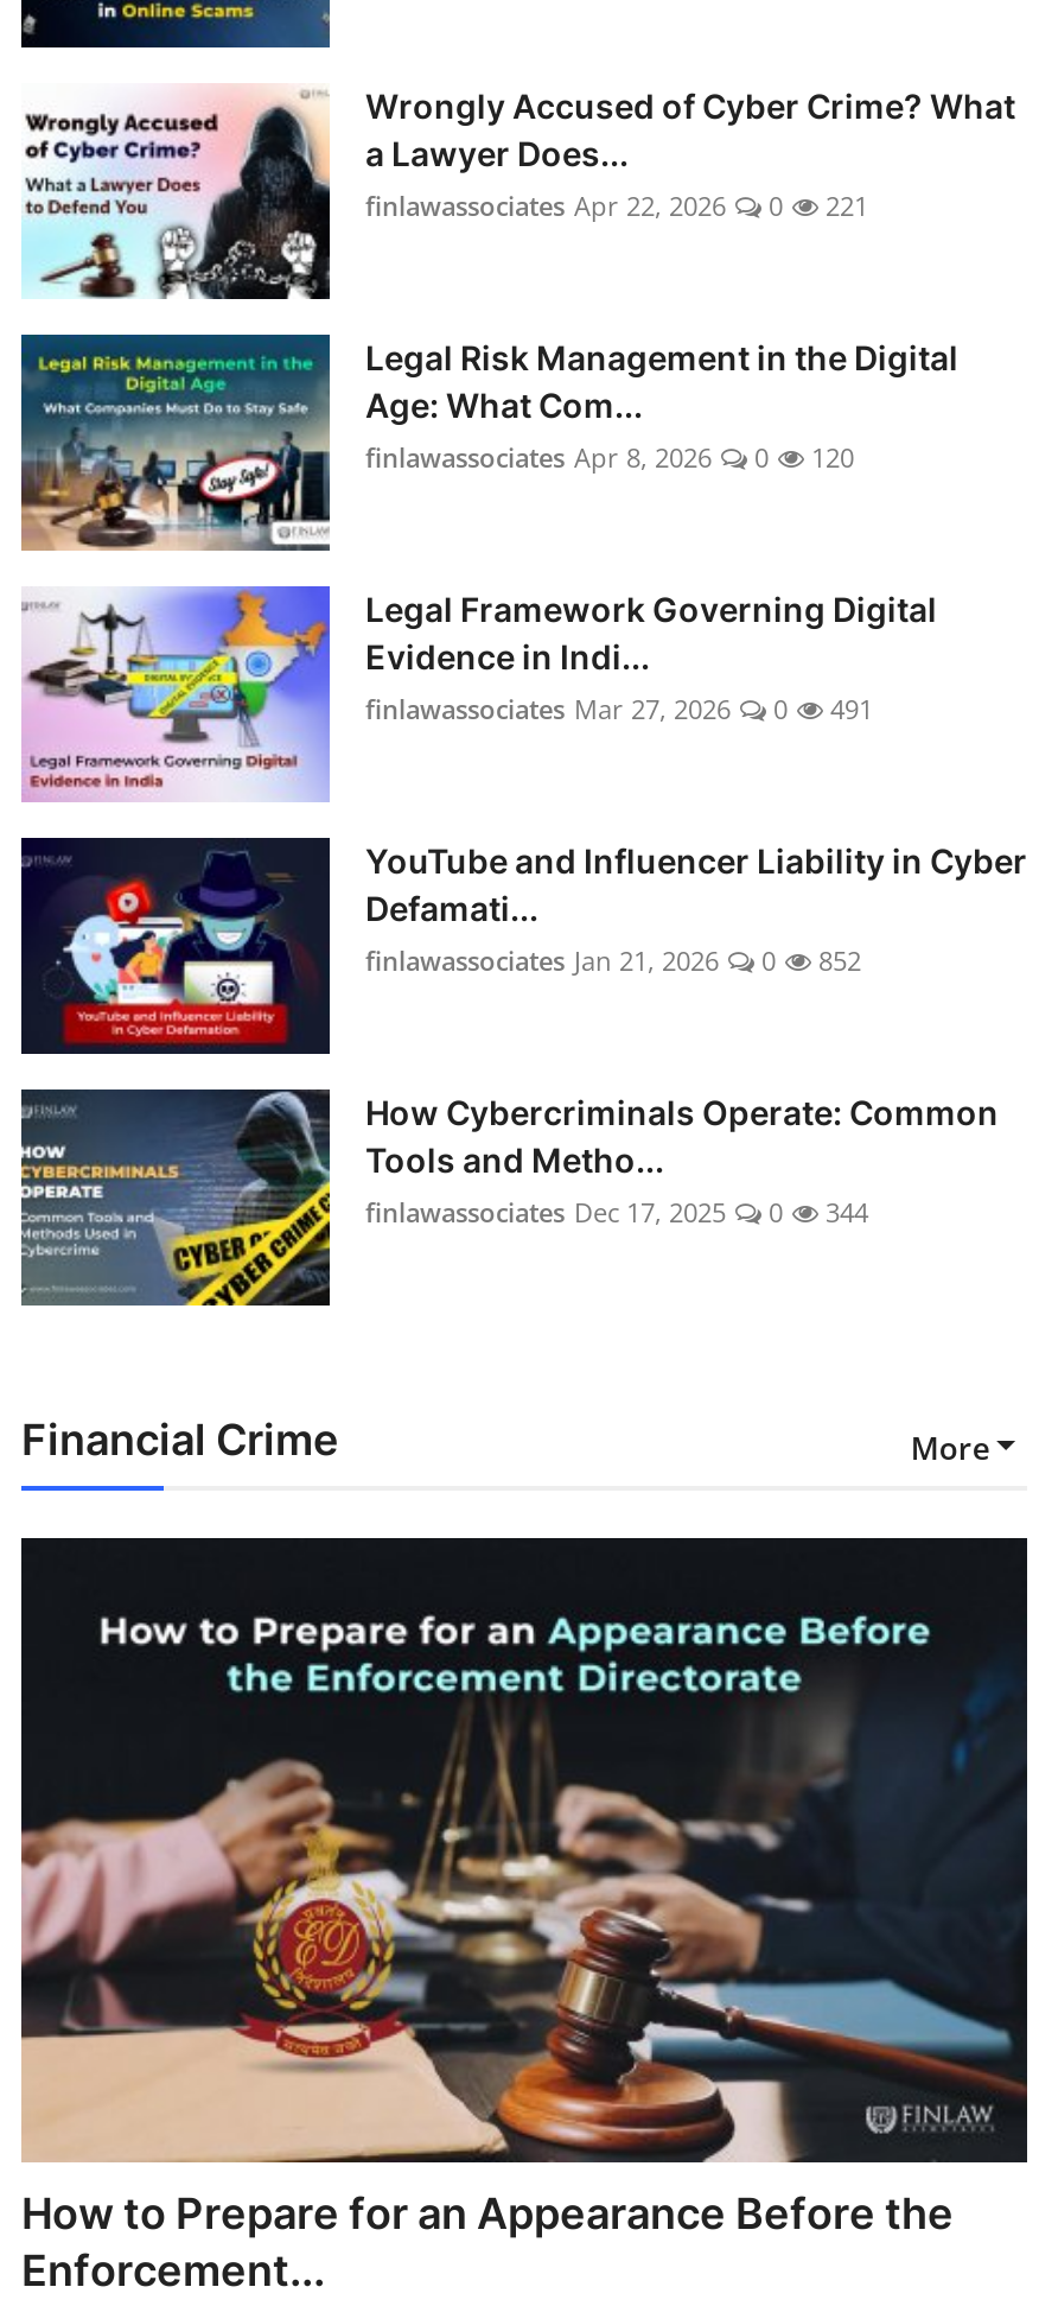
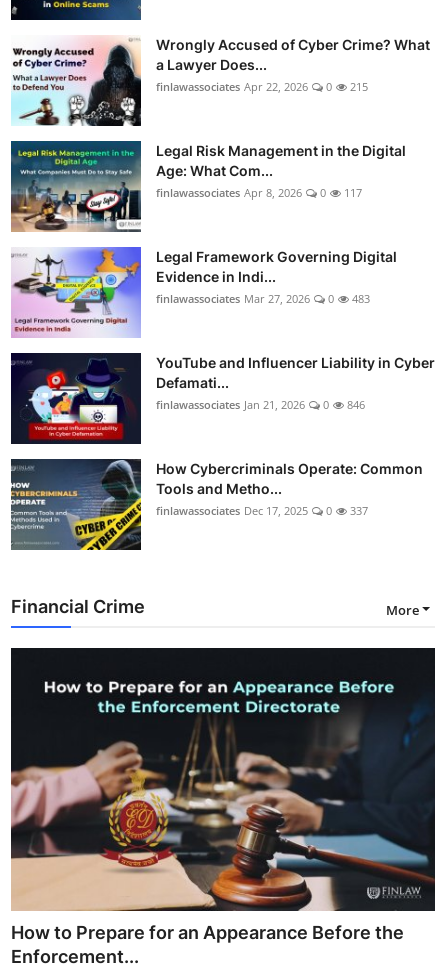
- finlawassociates Apr 22, 2026 0 221
+ finlawassociates Apr 22, 2026 0 215

- finlawassociates Apr 8, 2026 0 120
+ finlawassociates Apr 8, 2026 0 117

- finlawassociates Mar 27, 2026 0 491
+ finlawassociates Mar 27, 2026 0 483

- finlawassociates Jan 21, 2026 0 852
+ finlawassociates Jan 21, 2026 0 846

- finlawassociates Dec 17, 2025 0 344
+ finlawassociates Dec 17, 2025 0 337
